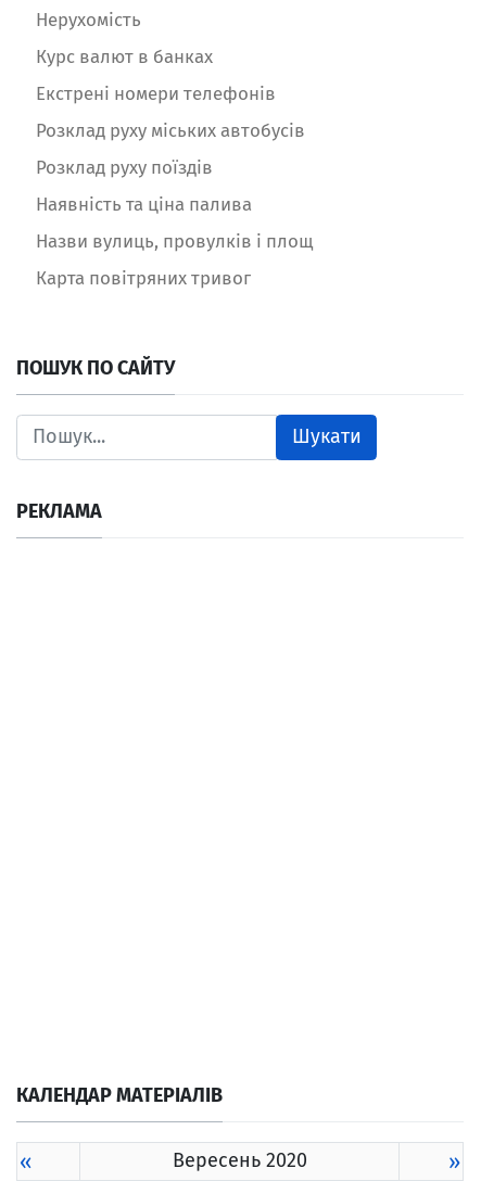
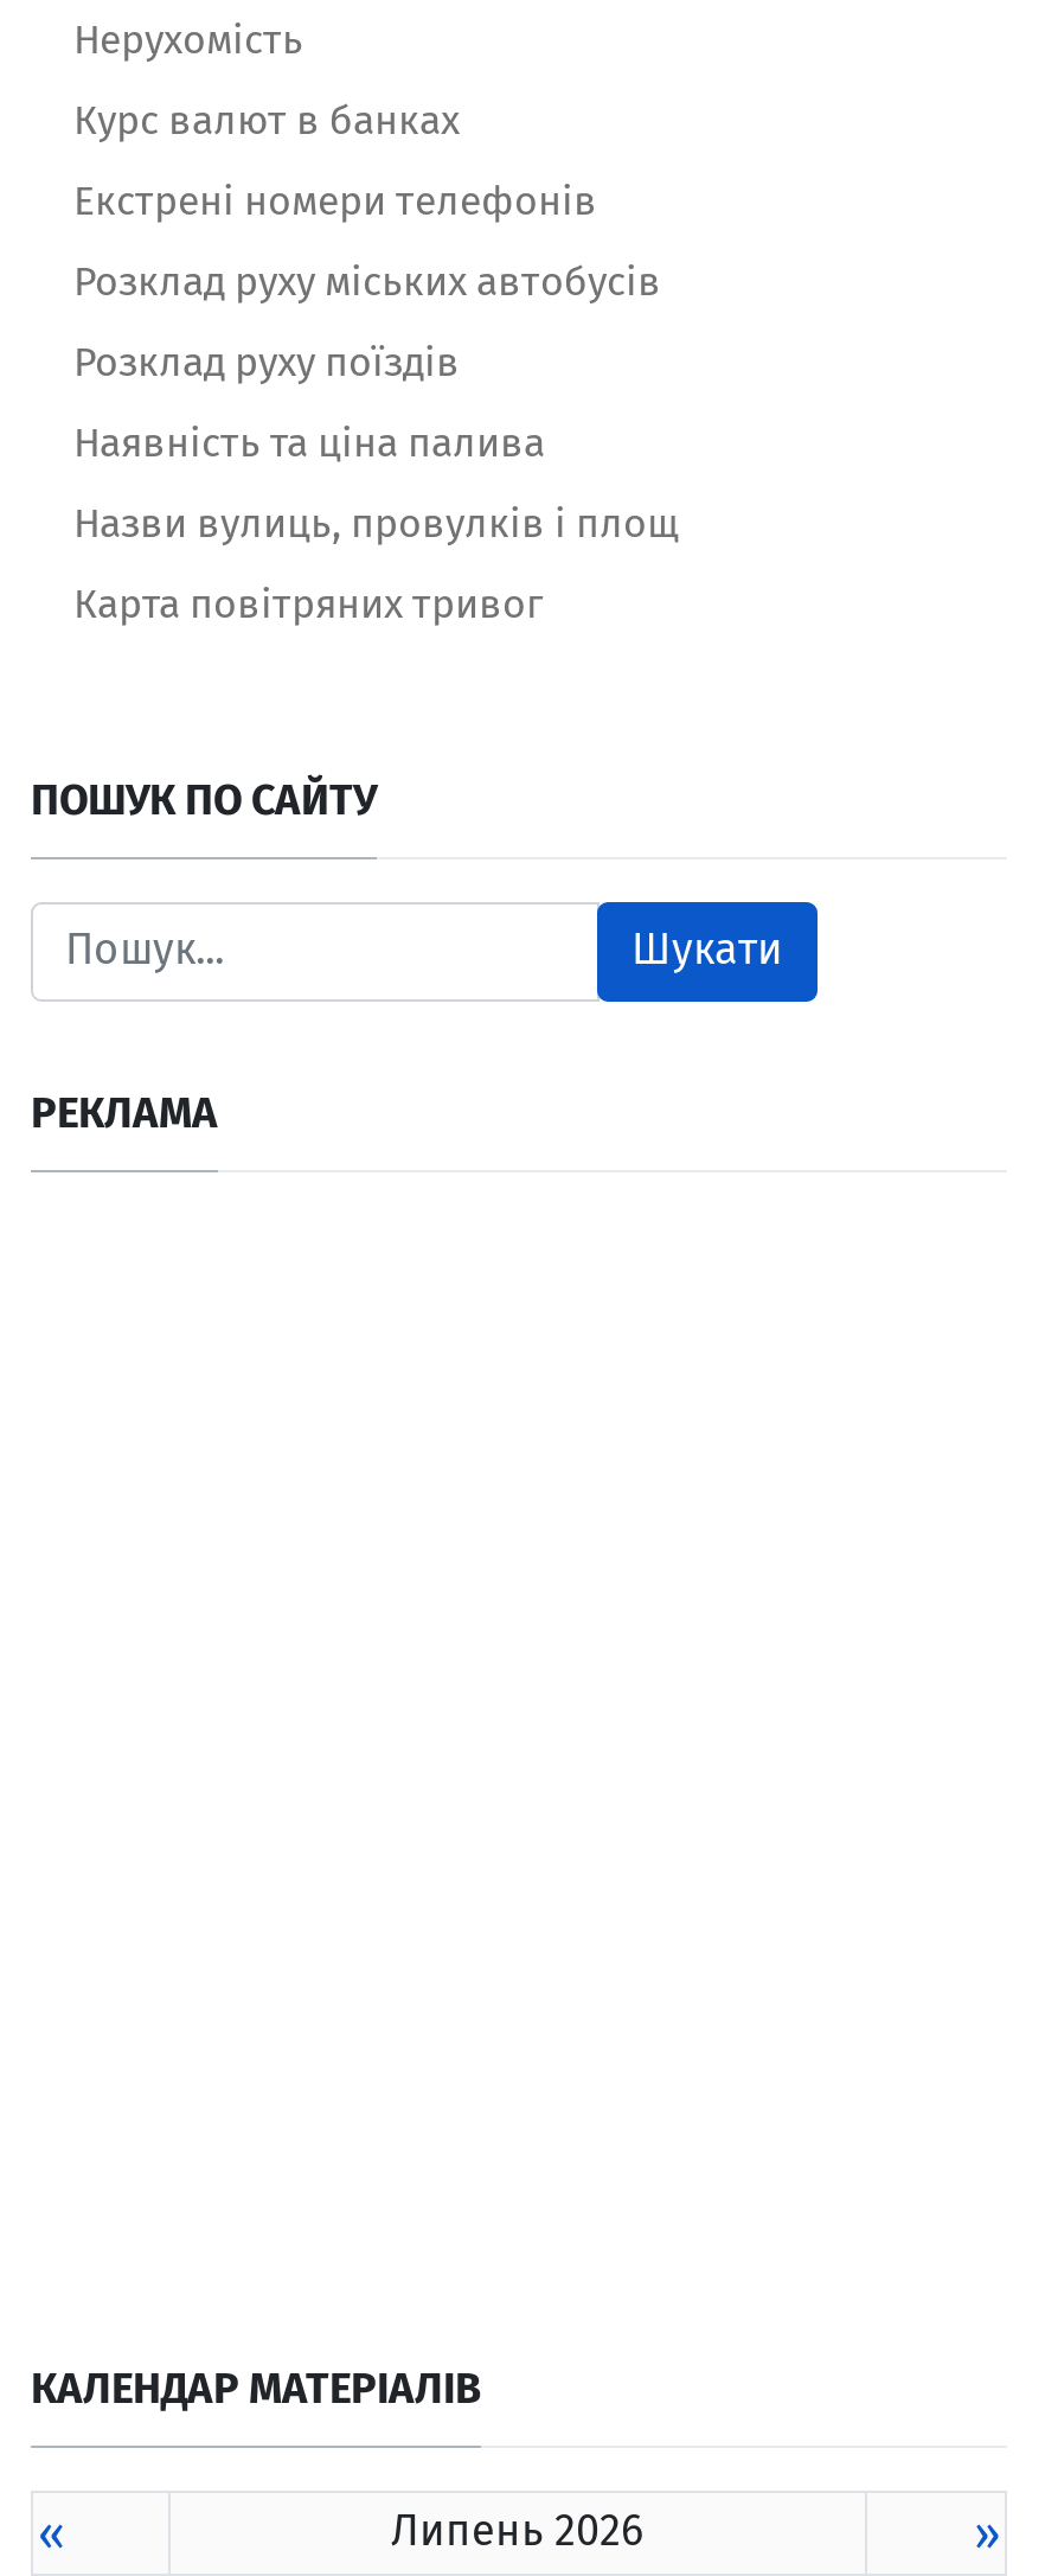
- Вересень 2020
+ Липень 2026
